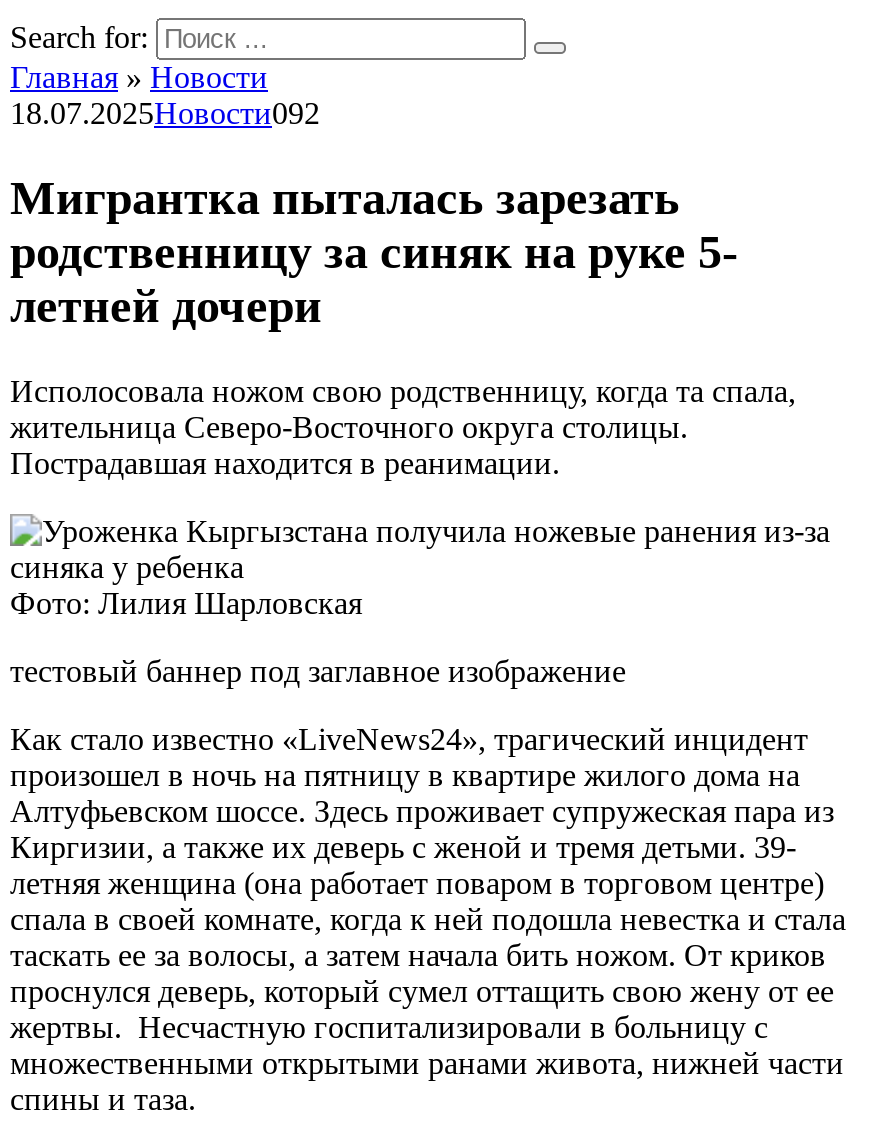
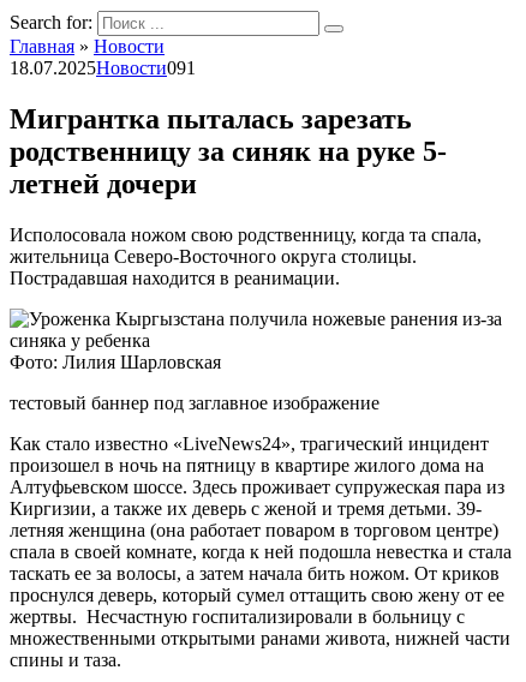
- 18.07.2025Новости092
+ 18.07.2025Новости091
